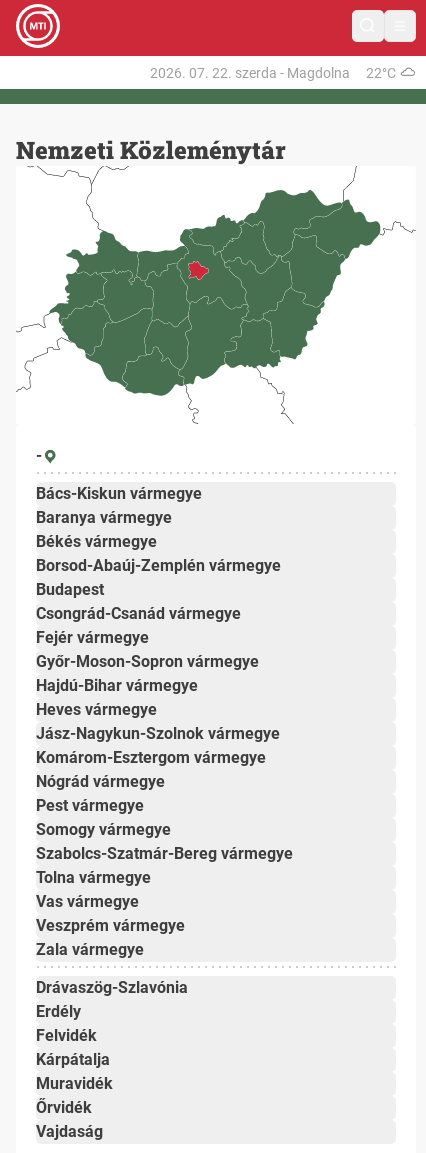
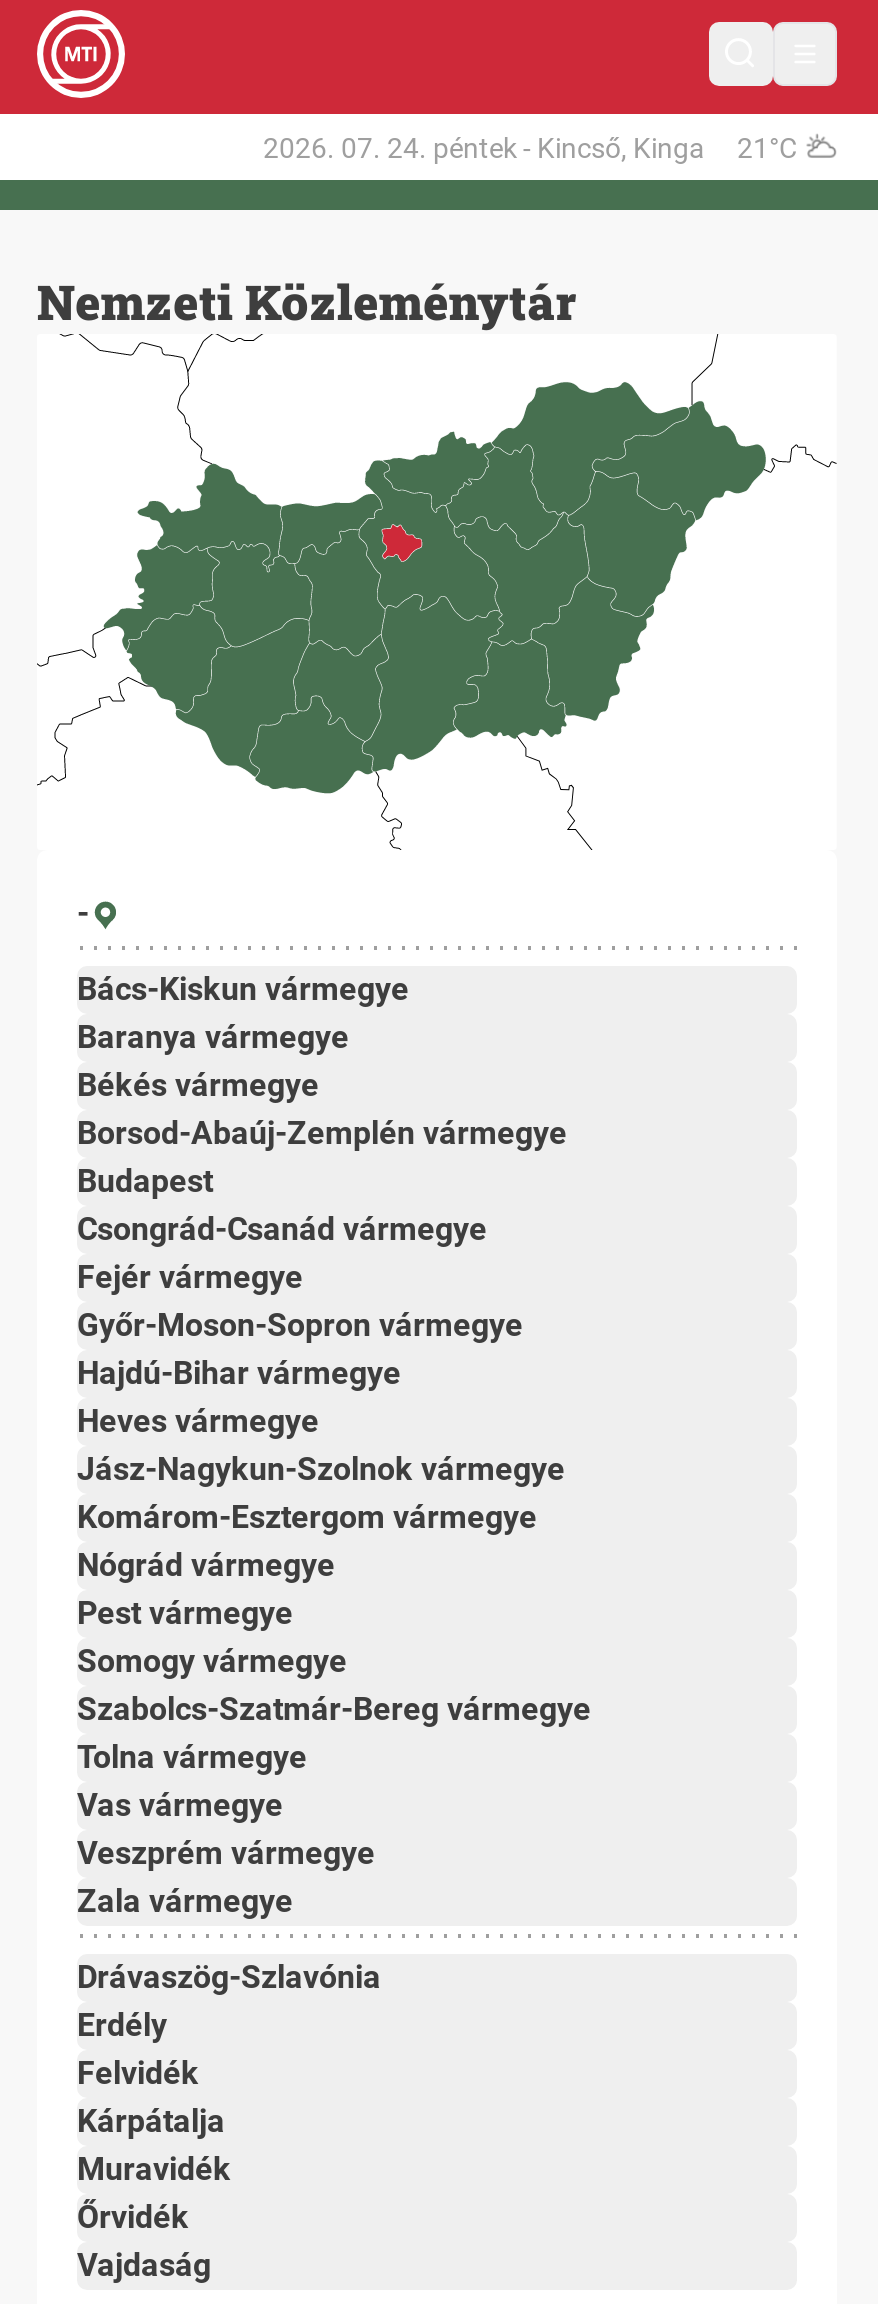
- 2026. 07. 22. szerda - Magdolna
- 22°C
+ 2026. 07. 24. péntek - Kincső, Kinga
+ 21°C
